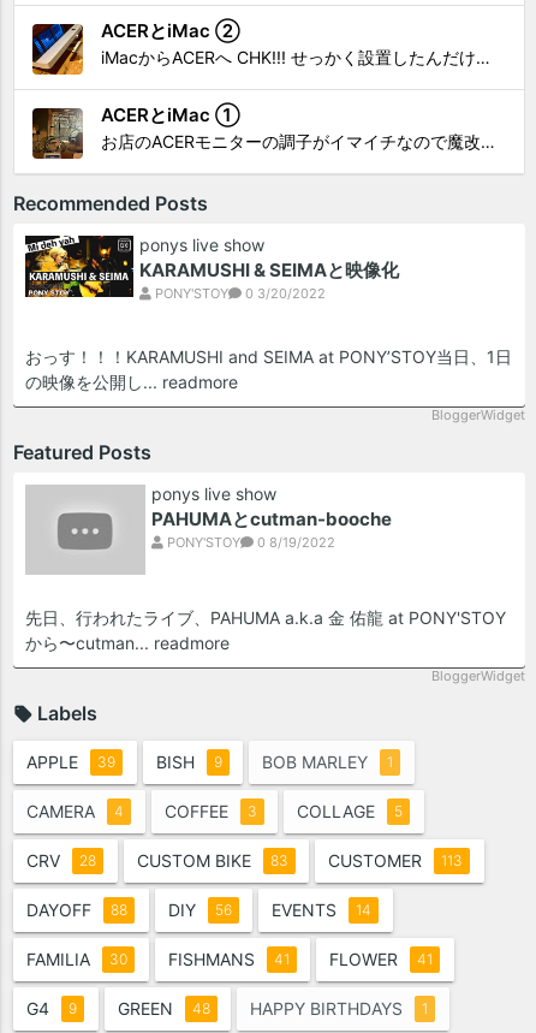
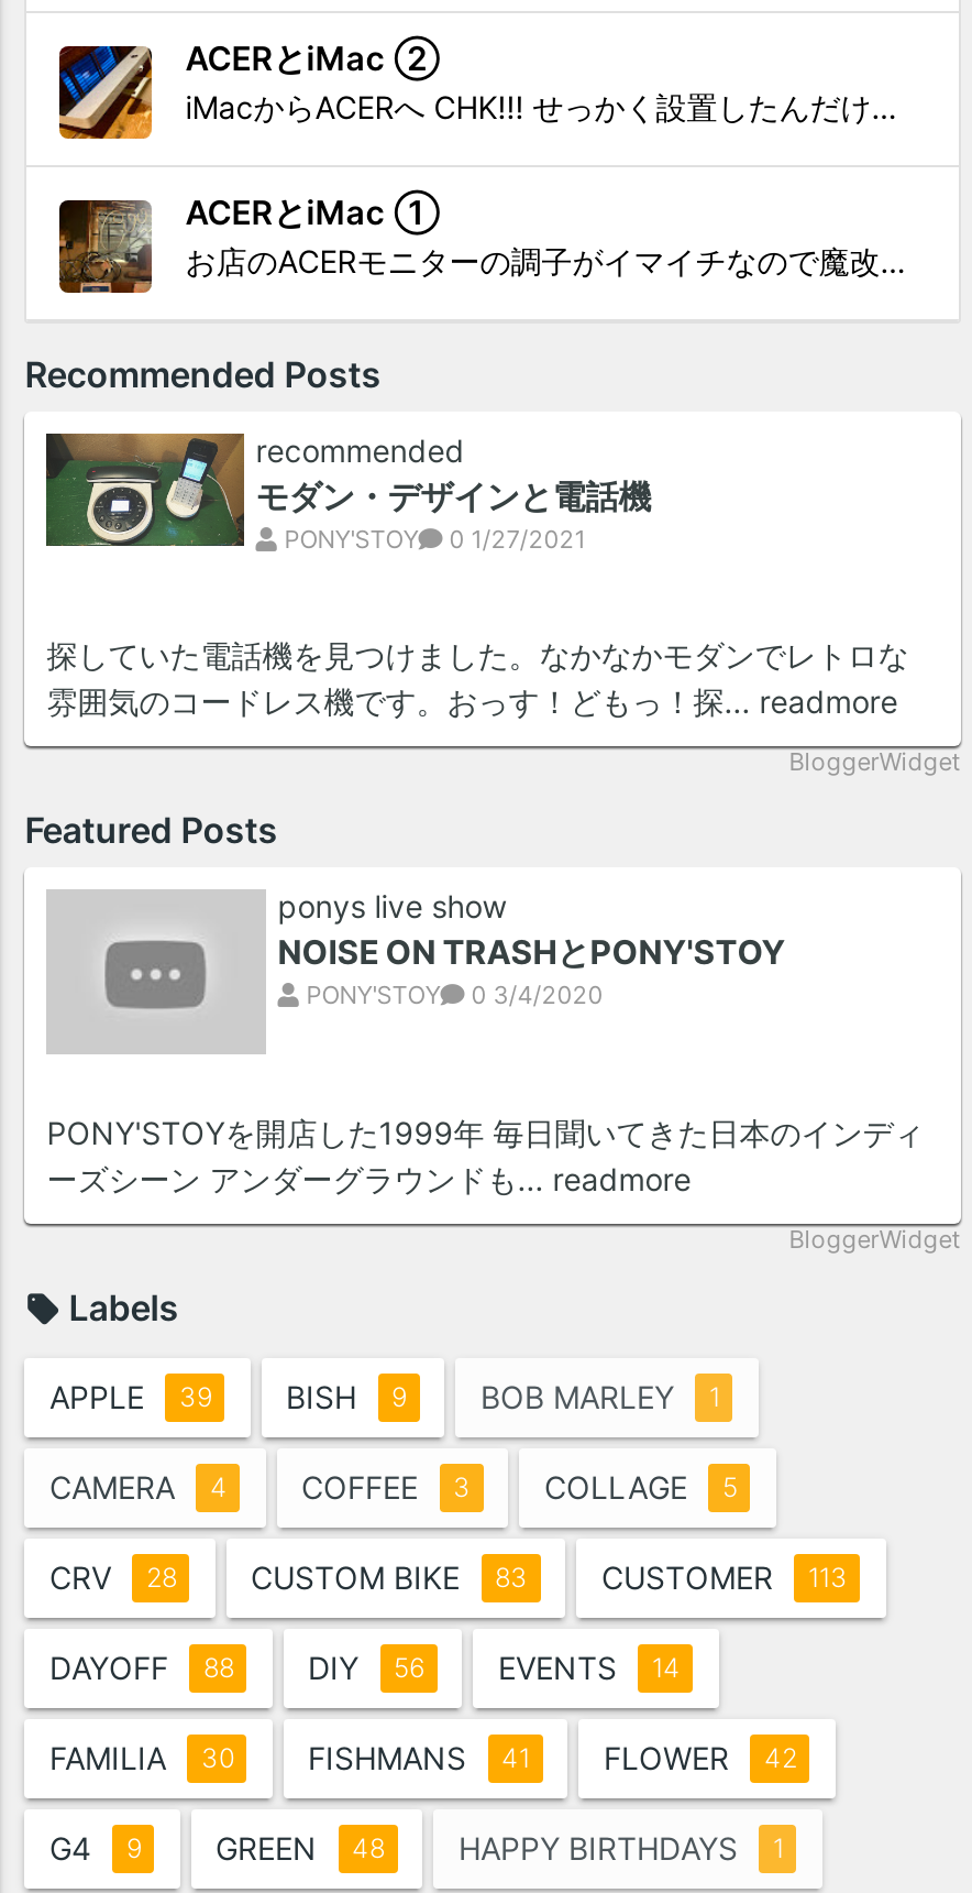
- [image]
- ponys live show
- KARAMUSHI & SEIMAと映像化
+ [image]
+ recommended
+ モダン・デザインと電話機

- PONY'STOY 0 3/20/2022
+ PONY'STOY 0 1/27/2021

- おっす！！！KARAMUSHI and SEIMA at PONY’STOY当日、1日
- の映像を公開し... readmore
+ 探していた電話機を見つけました。なかなかモダンでレトロな
+ 雰囲気のコードレス機です。おっす！どもっ！探... readmore

- PAHUMAとcutman-booche
+ NOISE ON TRASHとPONY'STOY

- PONY'STOY 0 8/19/2022
+ PONY'STOY 0 3/4/2020

- 先日、行われたライブ、PAHUMA a.k.a 金 佑龍 at PONY'STOY
- から〜cutman... readmore
+ PONY'STOYを開店した1999年 毎日聞いてきた日本のインディ
+ ーズシーン アンダーグラウンドも... readmore

- FLOWER 41
+ FLOWER 42
